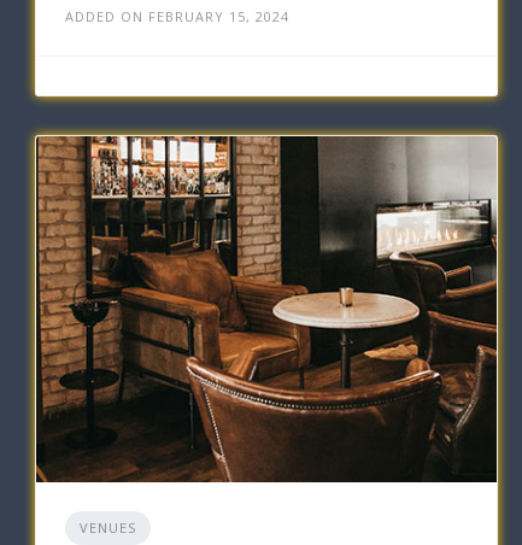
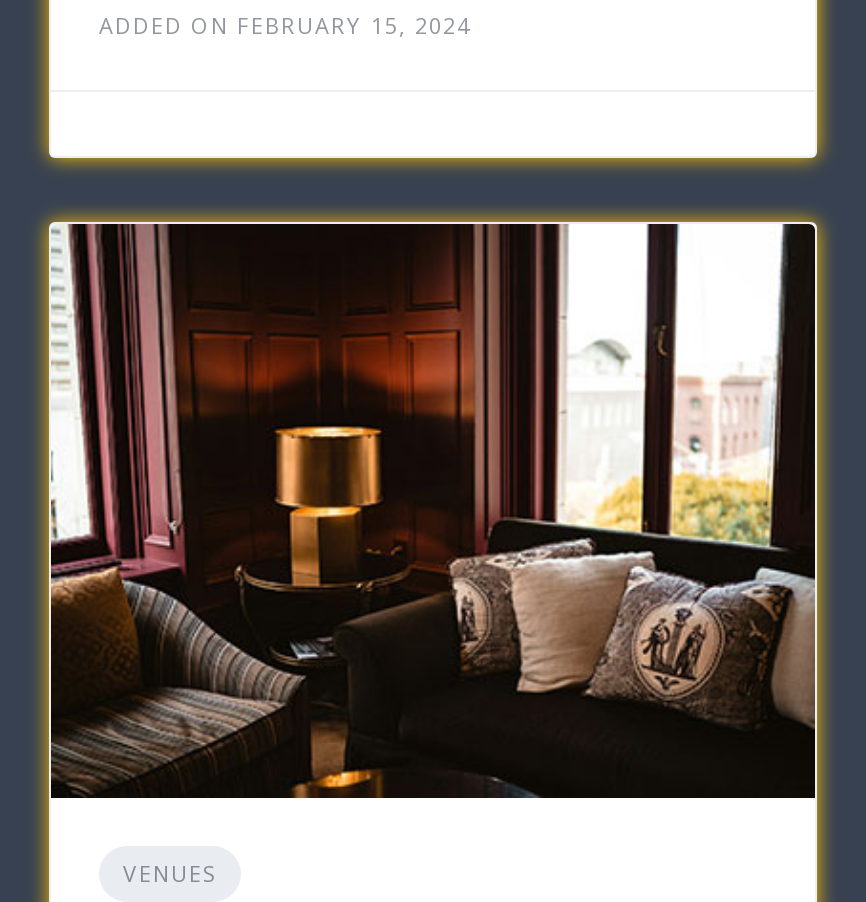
- [image]
+ [image]
